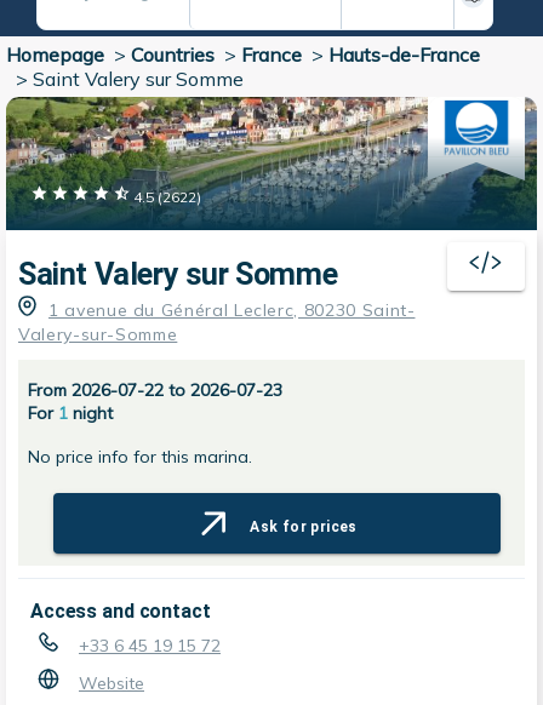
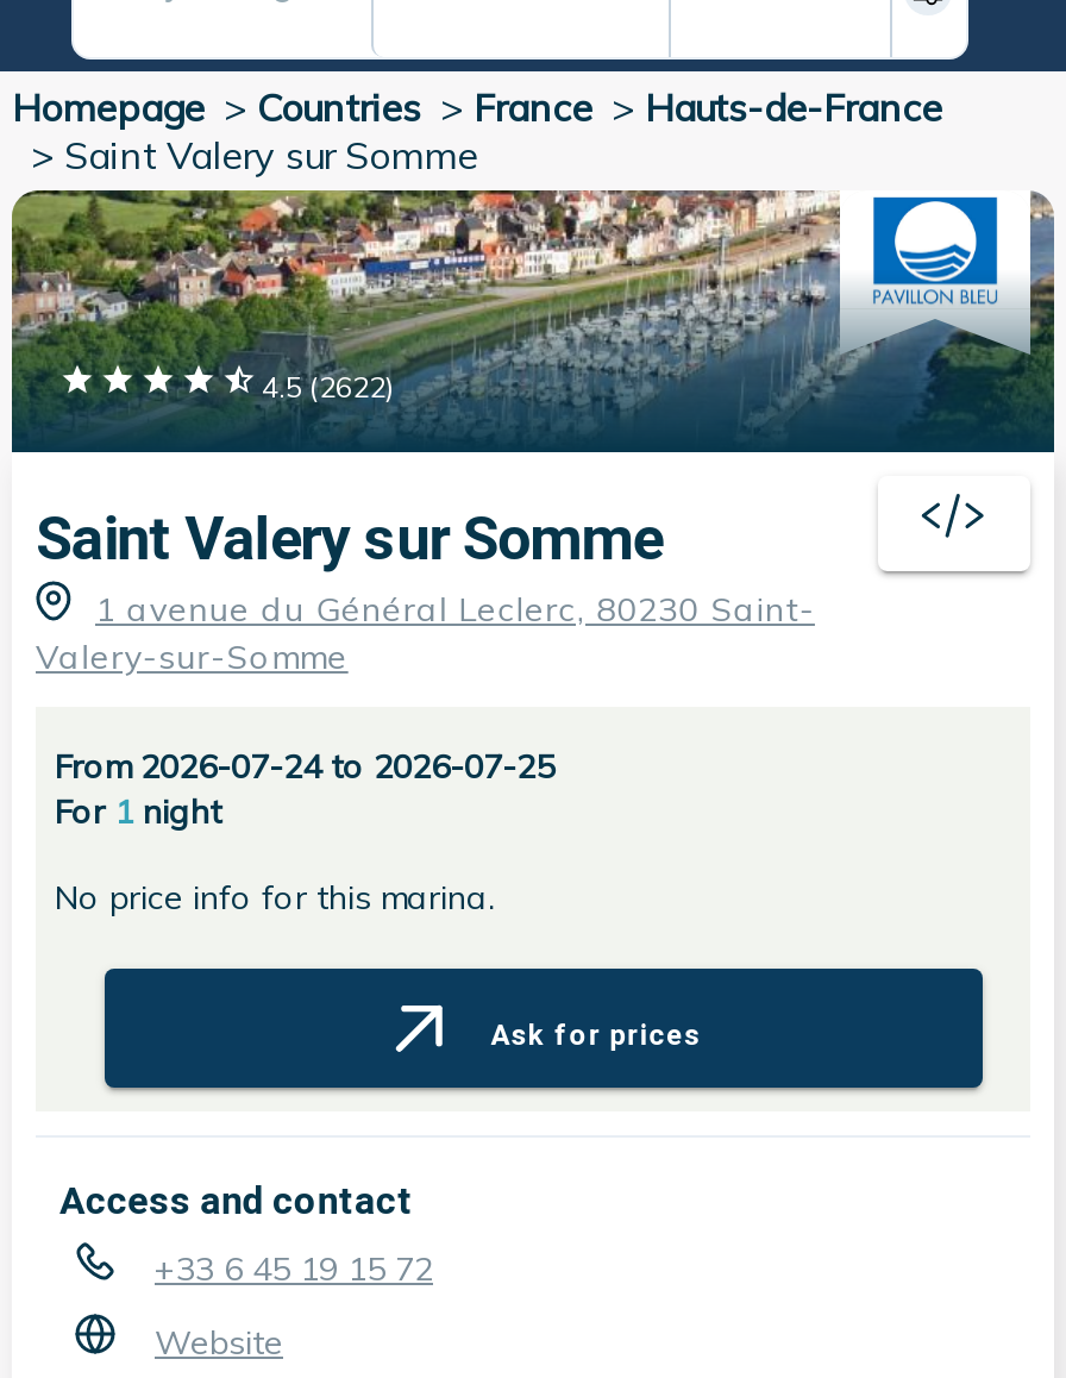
- From 2026-07-22 to 2026-07-23
+ From 2026-07-24 to 2026-07-25
